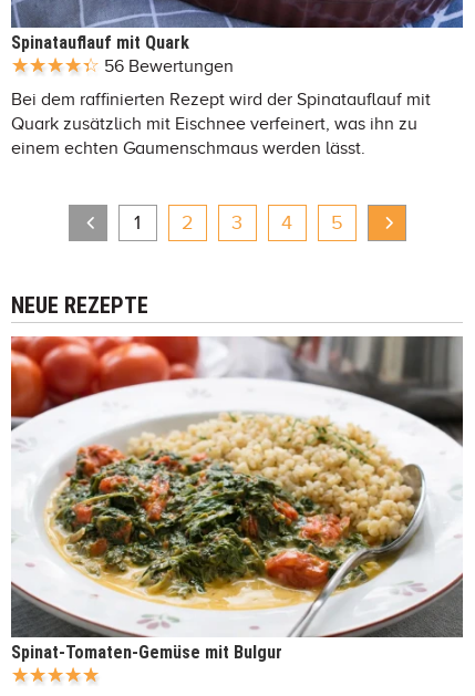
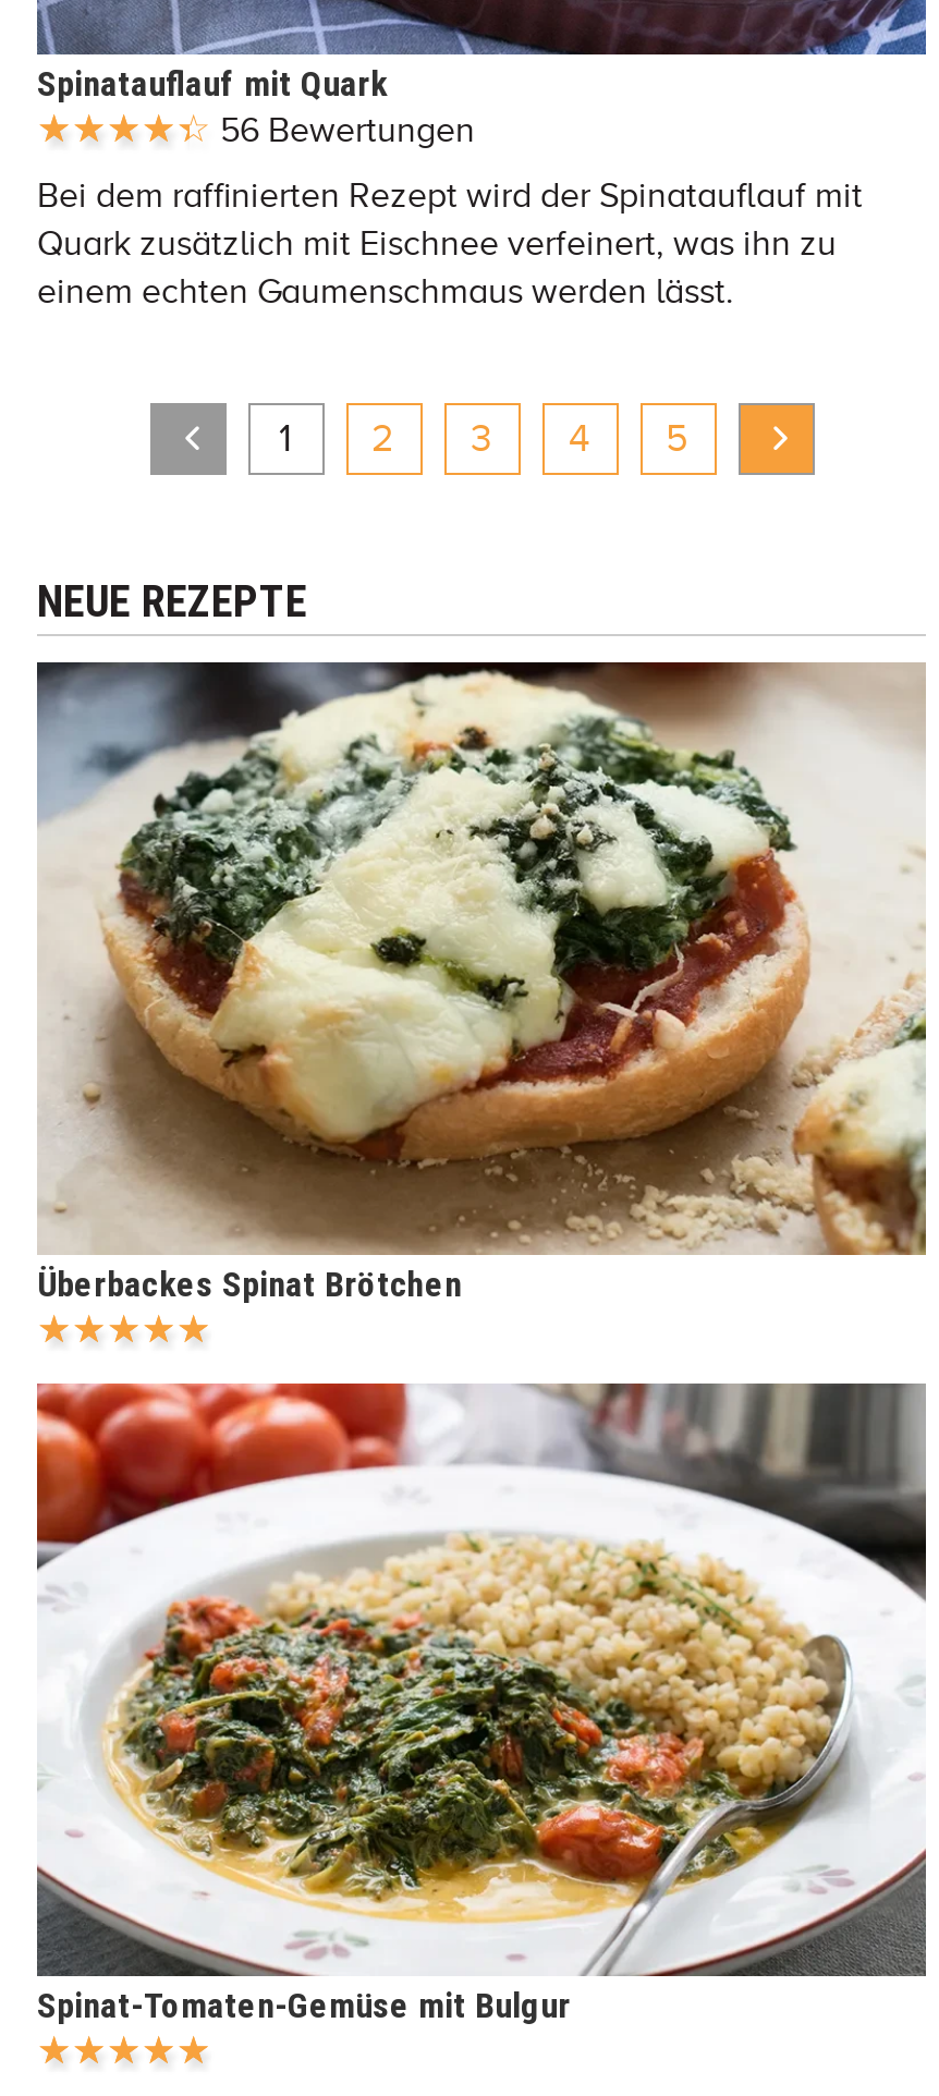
+ [image]
+ Überbackes Spinat Brötchen
